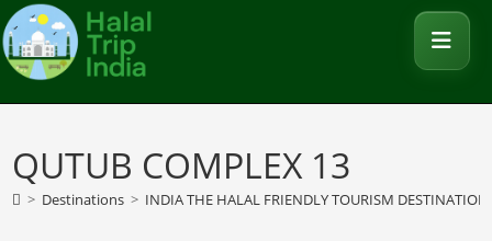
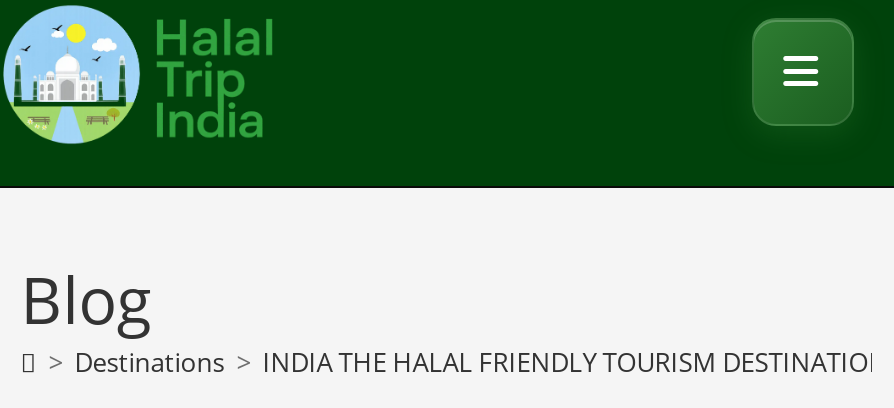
- QUTUB COMPLEX 13
+ Blog
